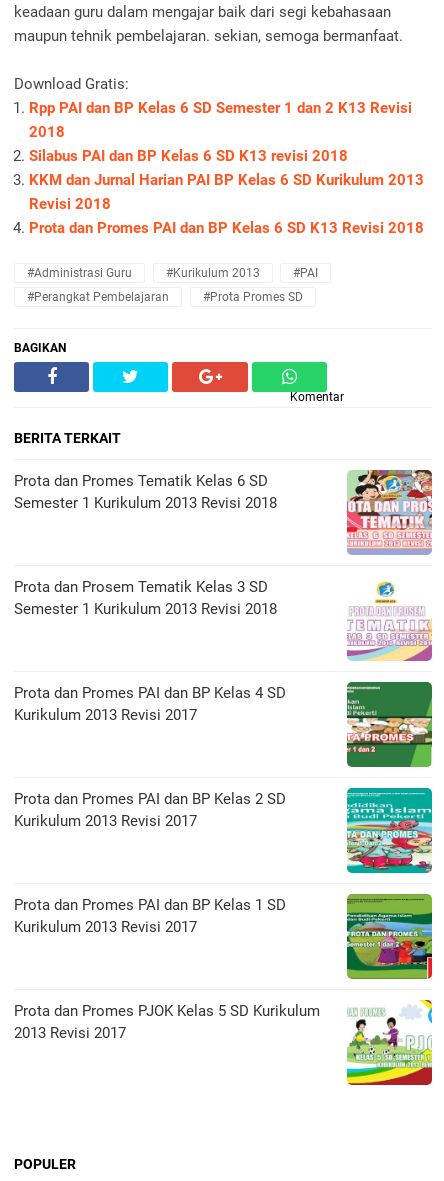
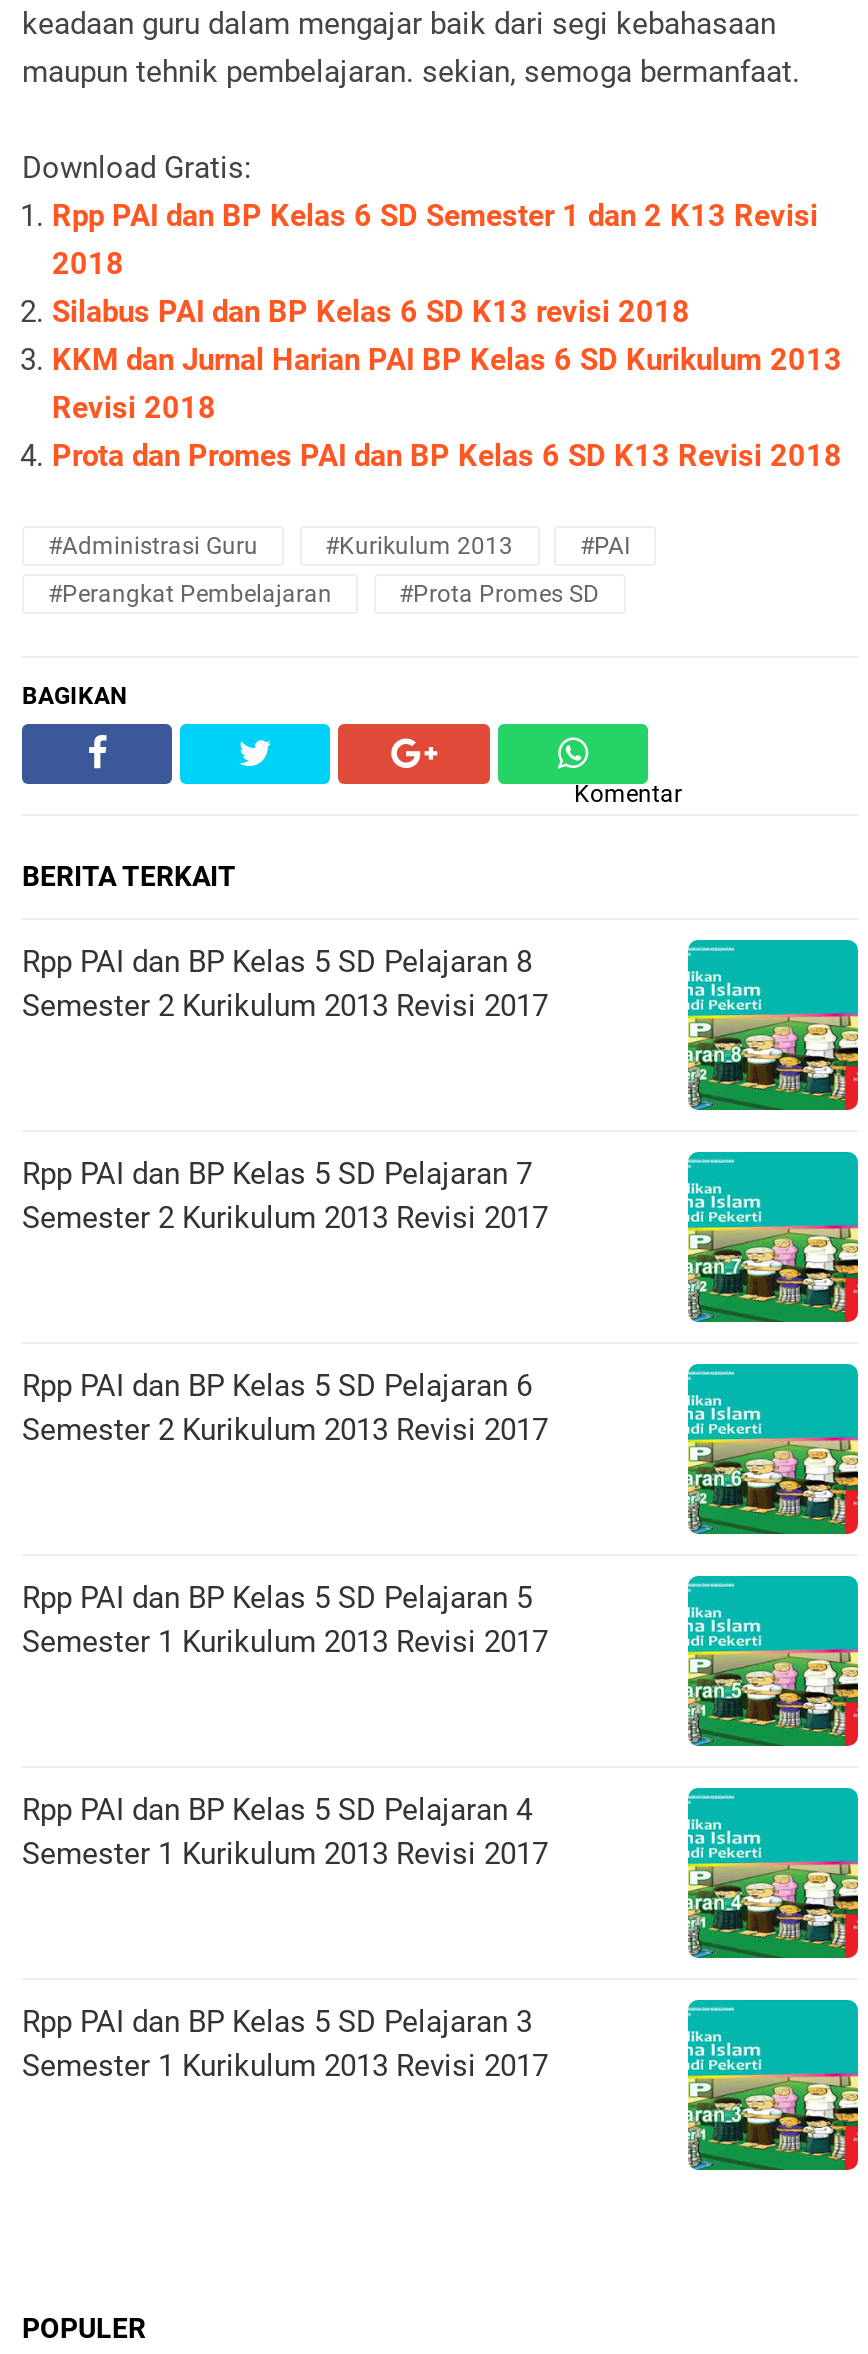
- Prota dan Promes Tematik Kelas 6 SD
- Semester 1 Kurikulum 2013 Revisi 2018
+ Rpp PAI dan BP Kelas 5 SD Pelajaran 8
+ Semester 2 Kurikulum 2013 Revisi 2017

- [image]
+ [image]

- Prota dan Prosem Tematik Kelas 3 SD
- Semester 1 Kurikulum 2013 Revisi 2018
+ Rpp PAI dan BP Kelas 5 SD Pelajaran 7
+ Semester 2 Kurikulum 2013 Revisi 2017

- [image]
+ [image]

- Prota dan Promes PAI dan BP Kelas 4 SD
- Kurikulum 2013 Revisi 2017
+ Rpp PAI dan BP Kelas 5 SD Pelajaran 6
+ Semester 2 Kurikulum 2013 Revisi 2017

- [image]
+ [image]

- Prota dan Promes PAI dan BP Kelas 2 SD
- Kurikulum 2013 Revisi 2017
+ Rpp PAI dan BP Kelas 5 SD Pelajaran 5
+ Semester 1 Kurikulum 2013 Revisi 2017

- [image]
+ [image]

- Prota dan Promes PAI dan BP Kelas 1 SD
- Kurikulum 2013 Revisi 2017
+ Rpp PAI dan BP Kelas 5 SD Pelajaran 4
+ Semester 1 Kurikulum 2013 Revisi 2017

- [image]
+ [image]

- Prota dan Promes PJOK Kelas 5 SD Kurikulum
- 2013 Revisi 2017
+ Rpp PAI dan BP Kelas 5 SD Pelajaran 3
+ Semester 1 Kurikulum 2013 Revisi 2017

- [image]
+ [image]
